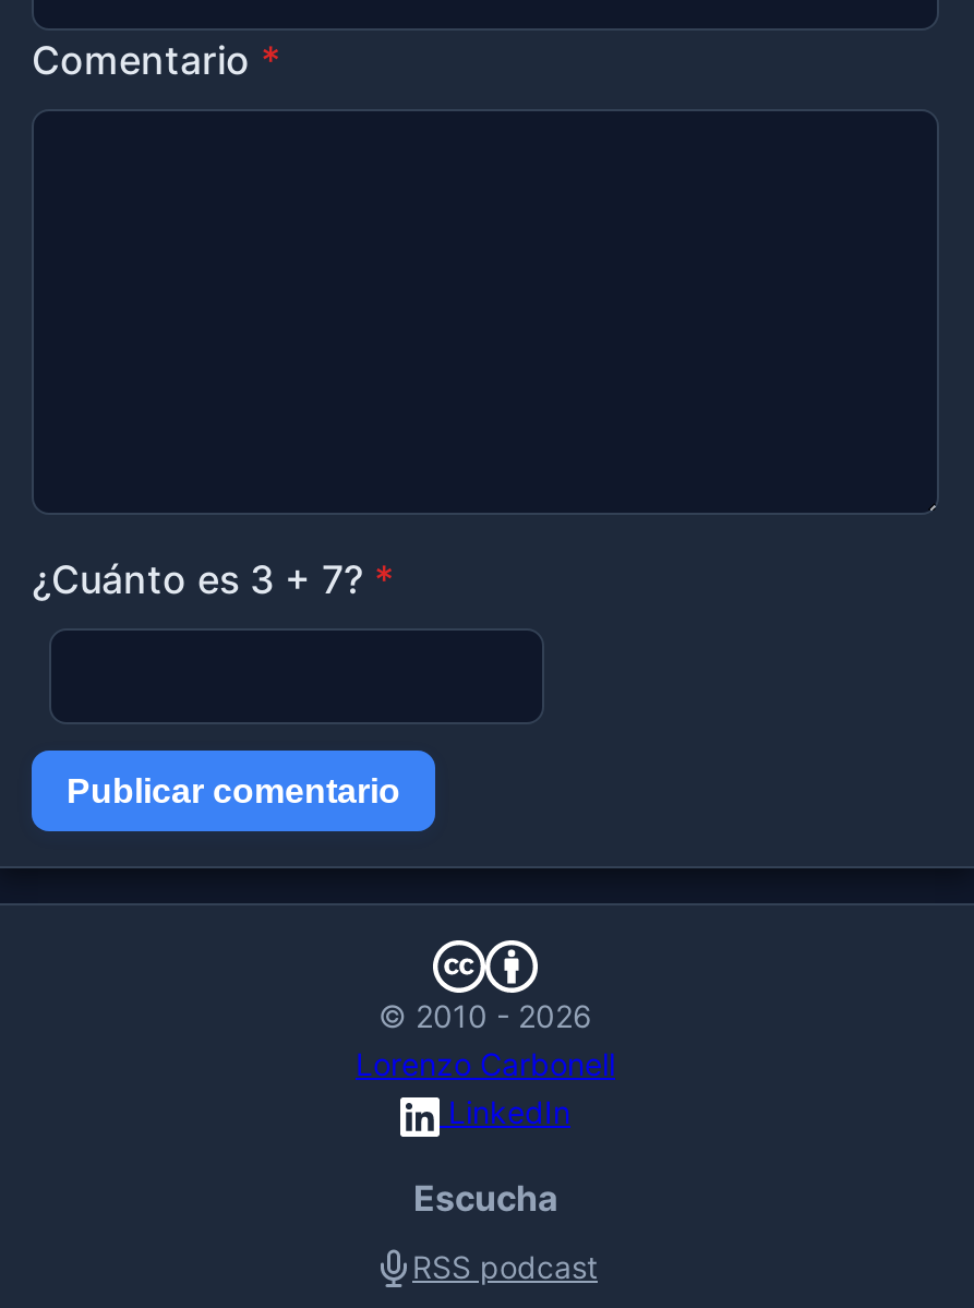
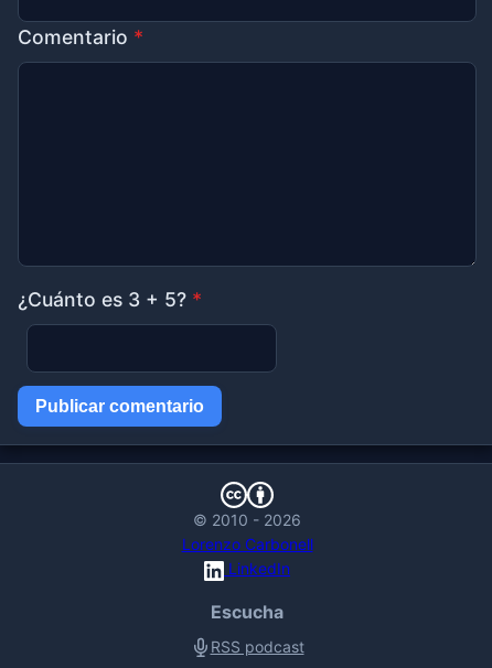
- ¿Cuánto es 3 + 7? *
+ ¿Cuánto es 3 + 5? *
